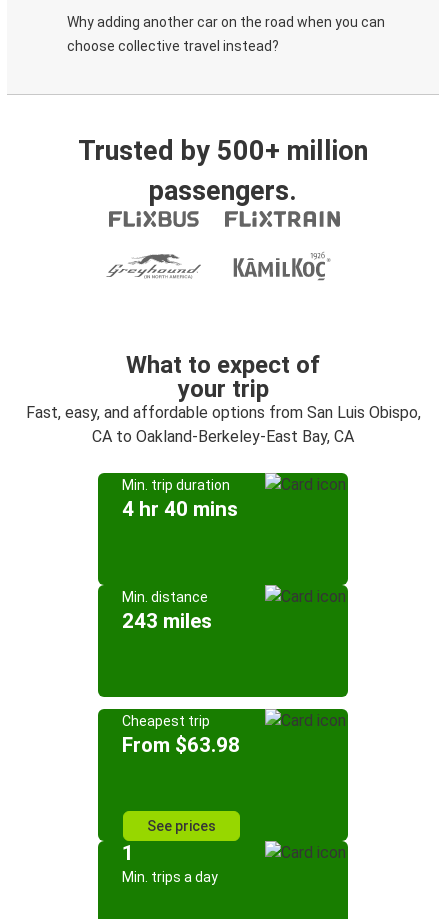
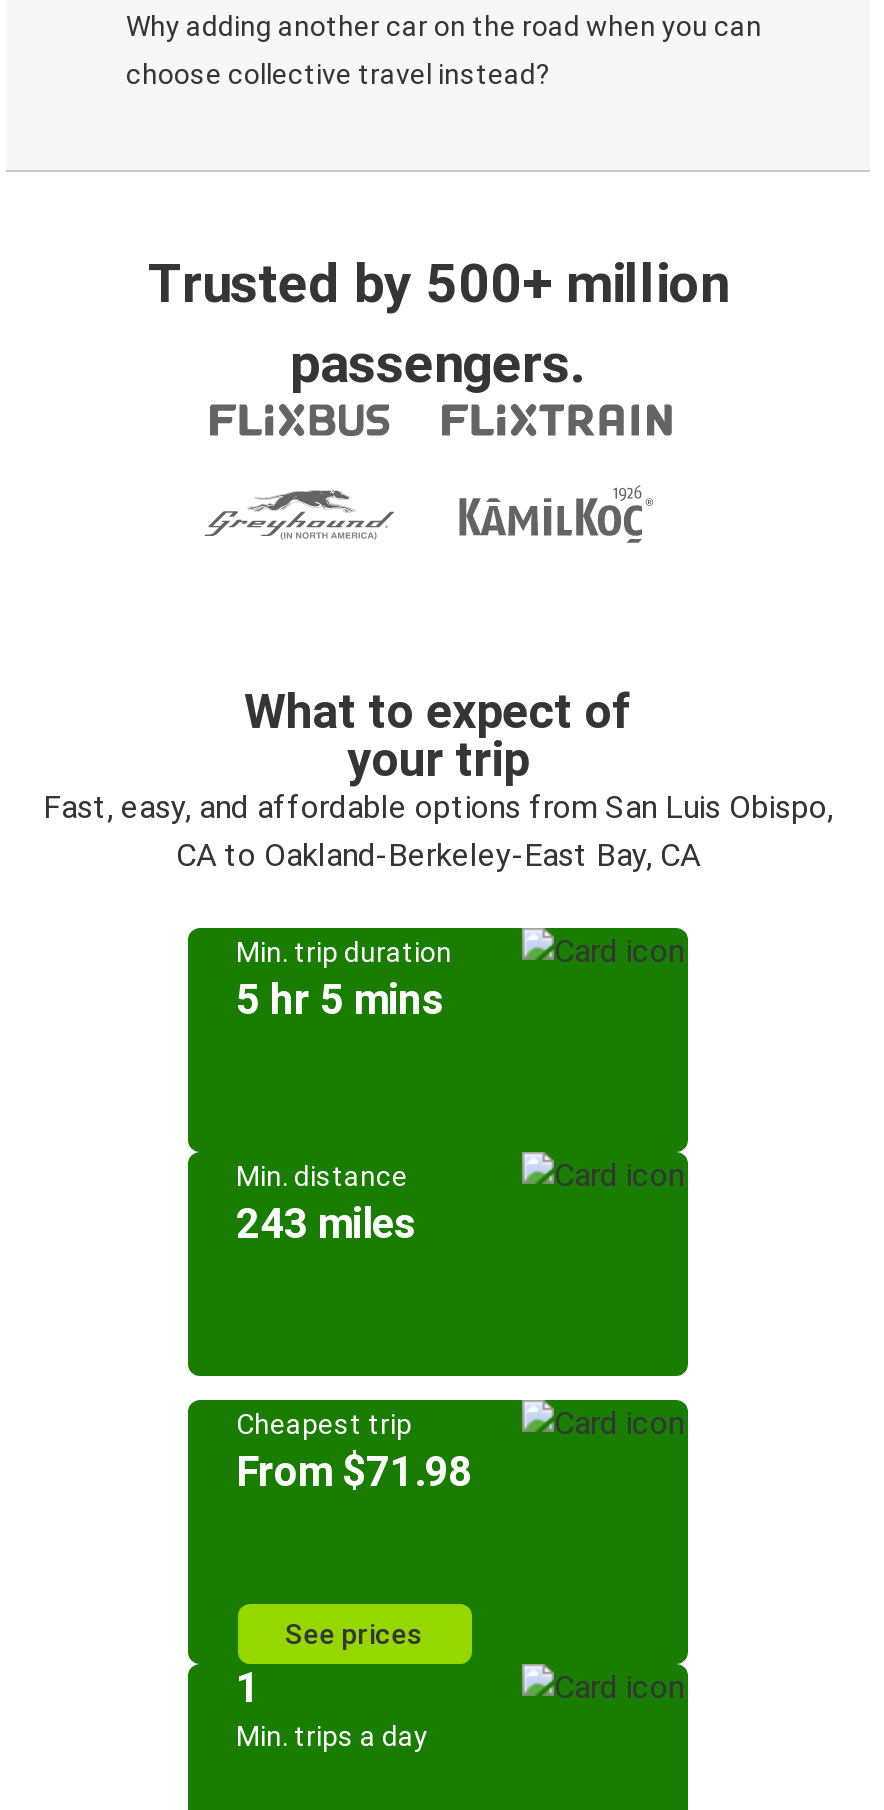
- 4 hr 40 mins
+ 5 hr 5 mins

- From $63.98
+ From $71.98
